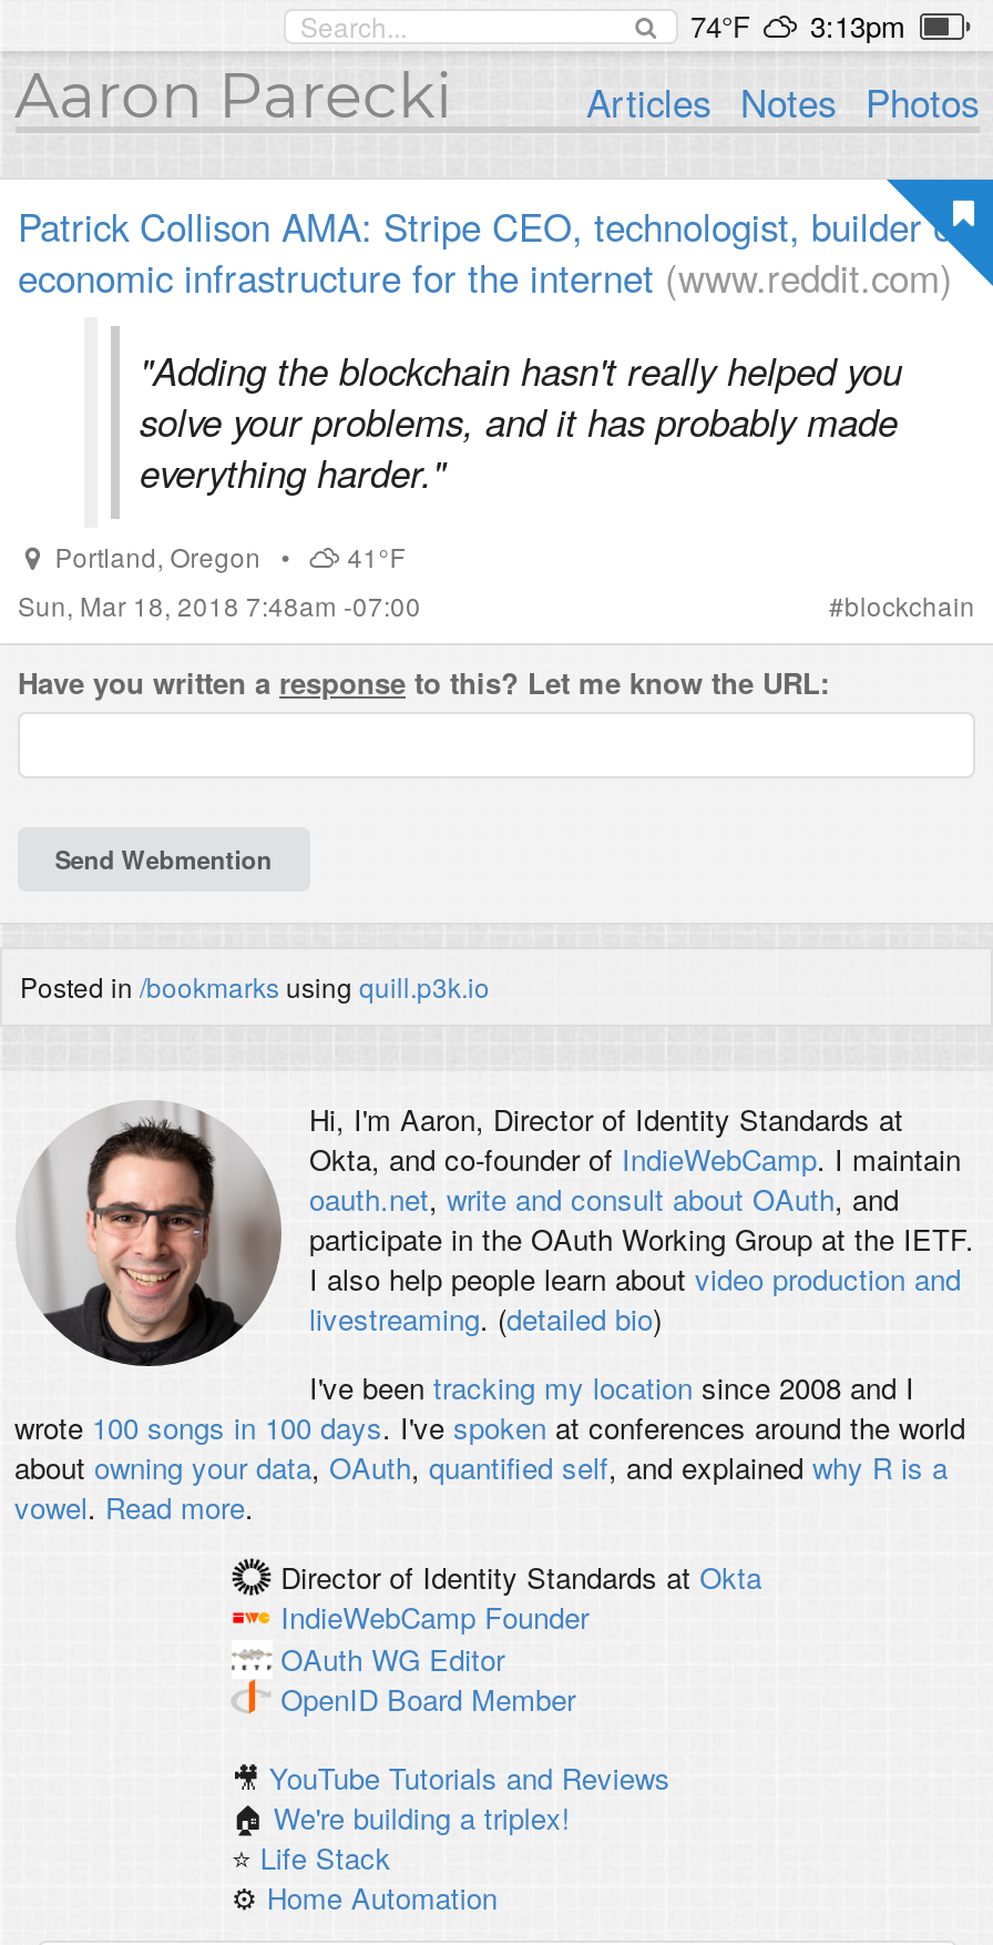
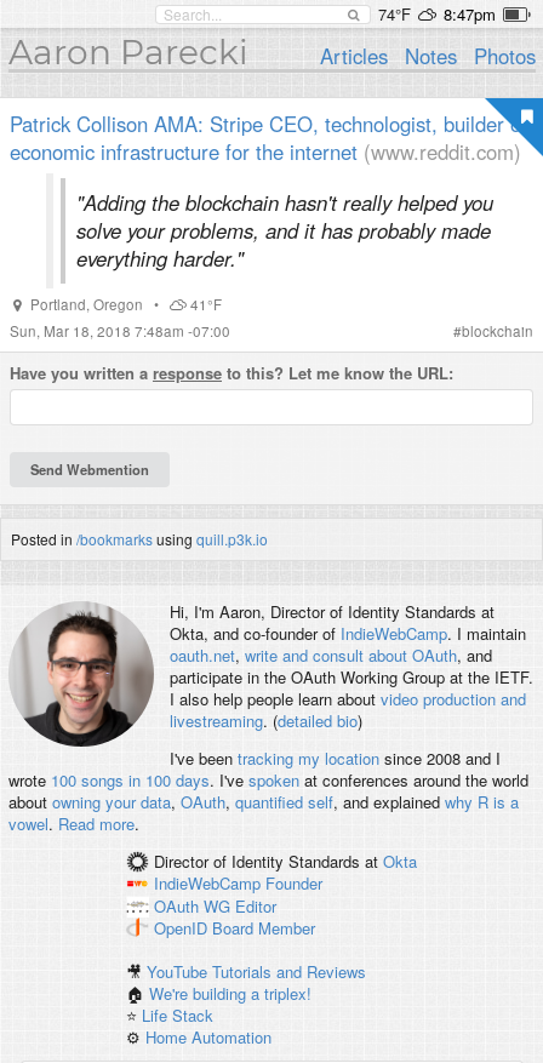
- 74°F 3:13pm
+ 74°F 8:47pm
